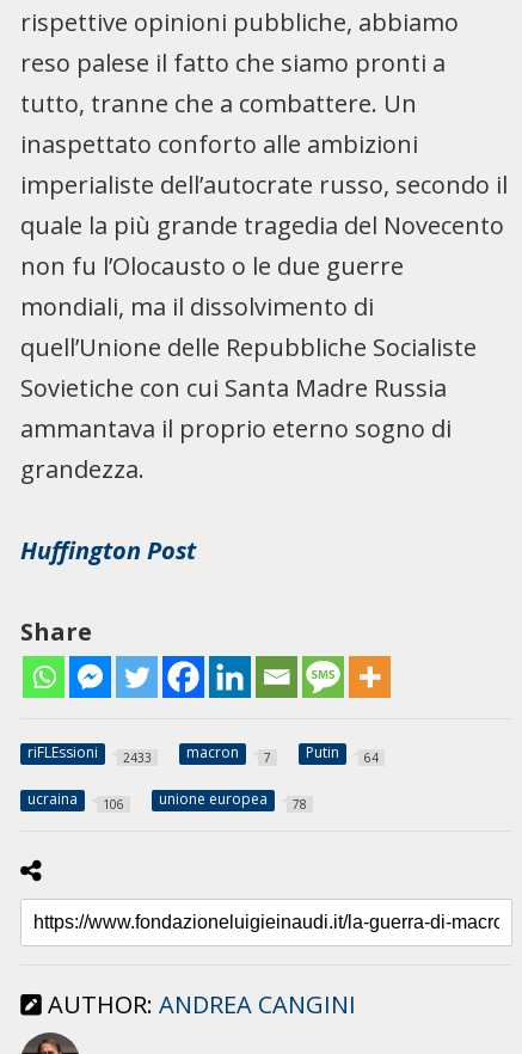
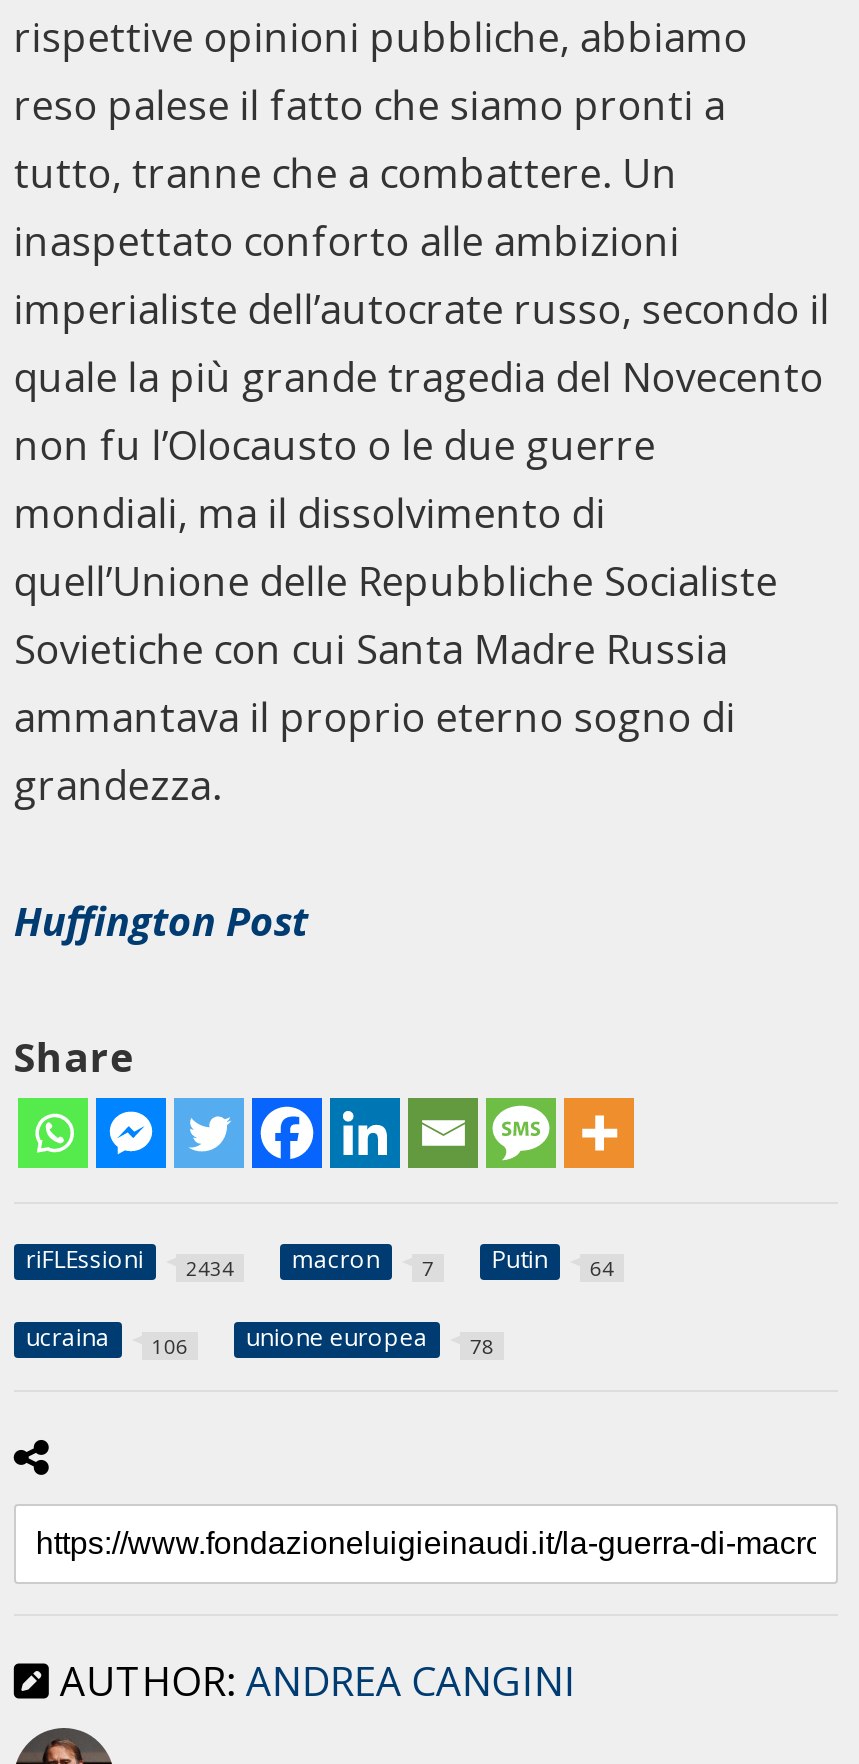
- riFLEssioni 2433
+ riFLEssioni 2434
